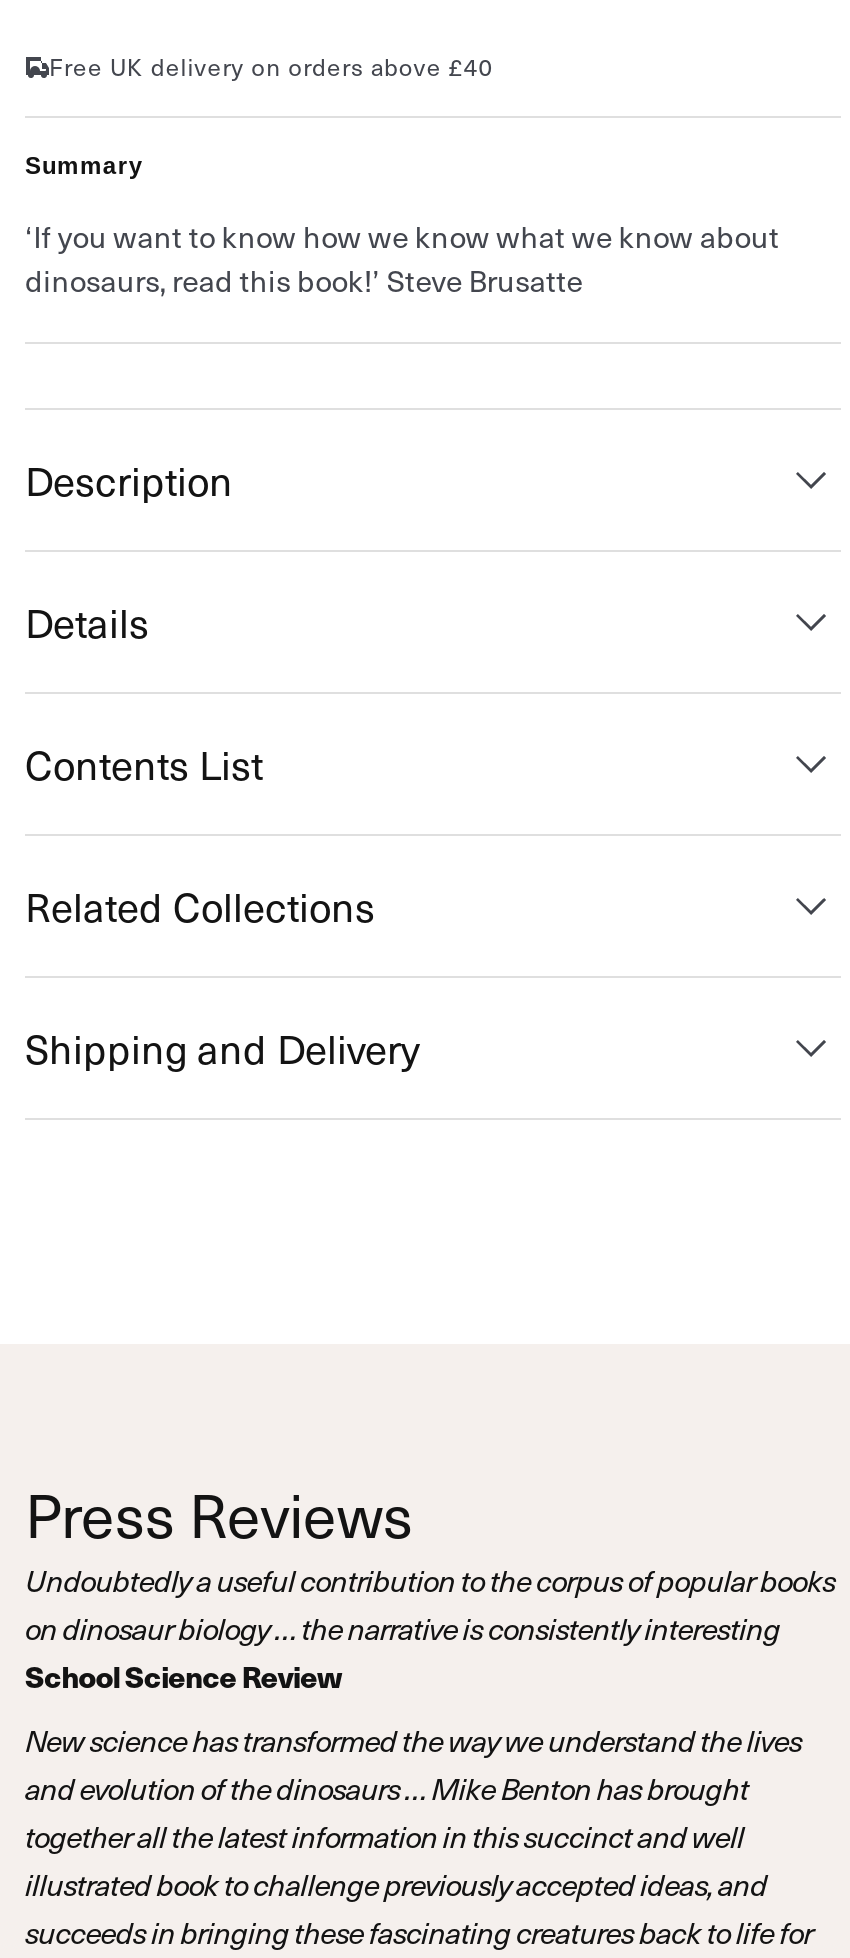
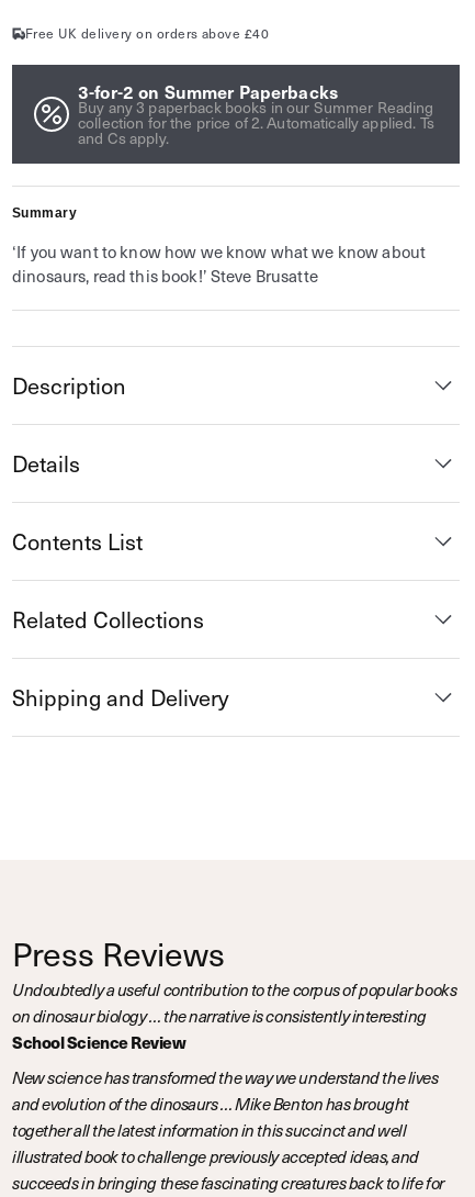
+ [image]
+ 3-for-2 on Summer Paperbacks
+ Buy any 3 paperback books in our Summer Reading
+ collection for the price of 2. Automatically applied. Ts
+ and Cs apply.
